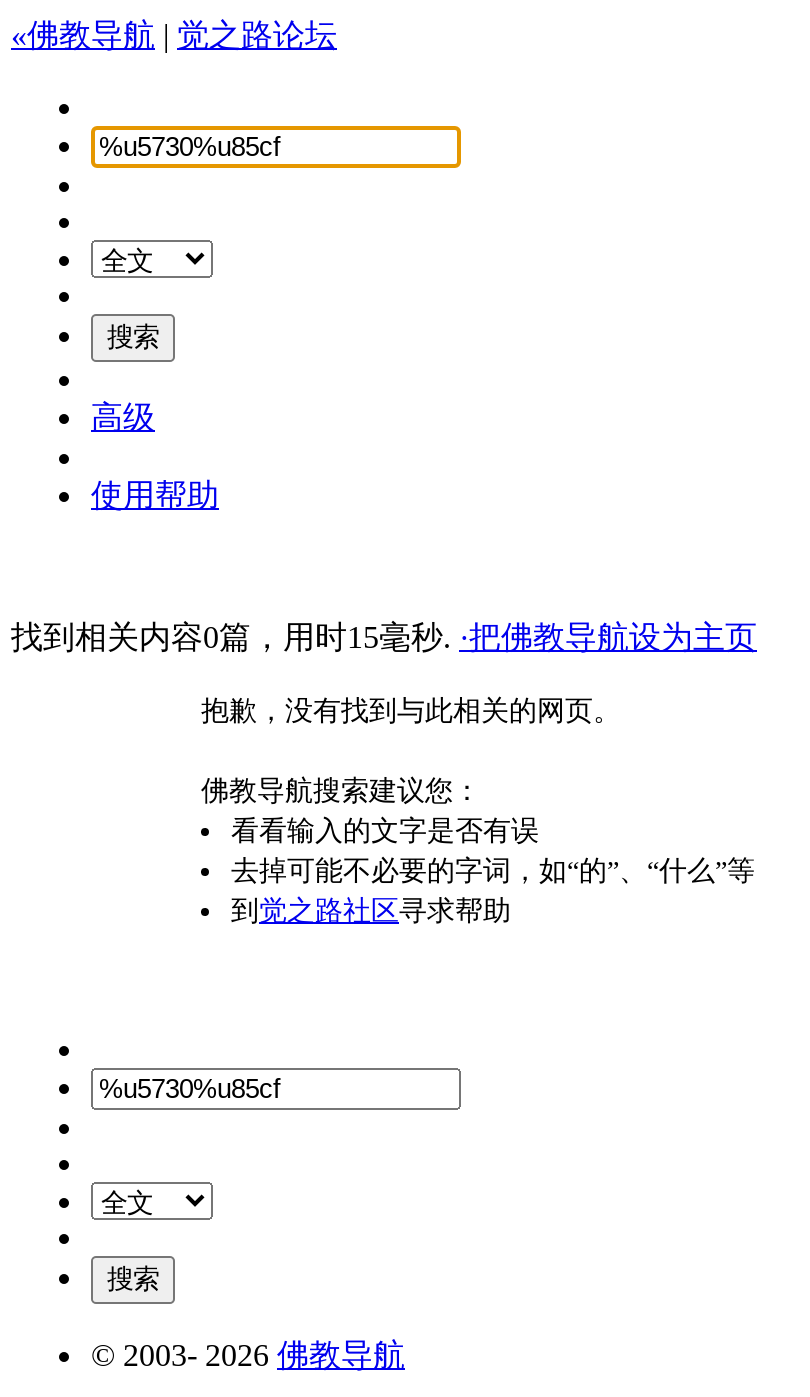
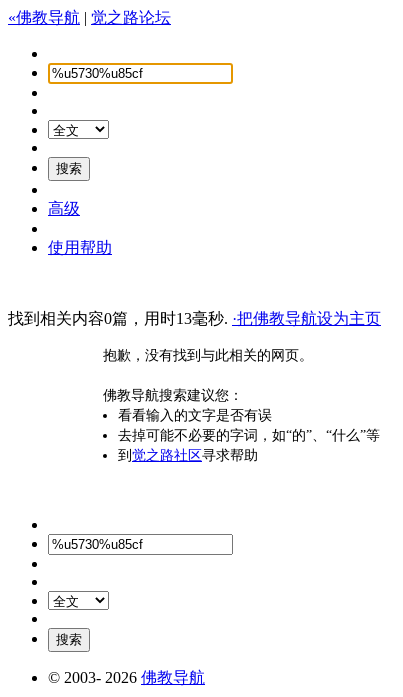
- 找到相关内容0篇，用时15毫秒. ·把佛教导航设为主页
+ 找到相关内容0篇，用时13毫秒. ·把佛教导航设为主页
